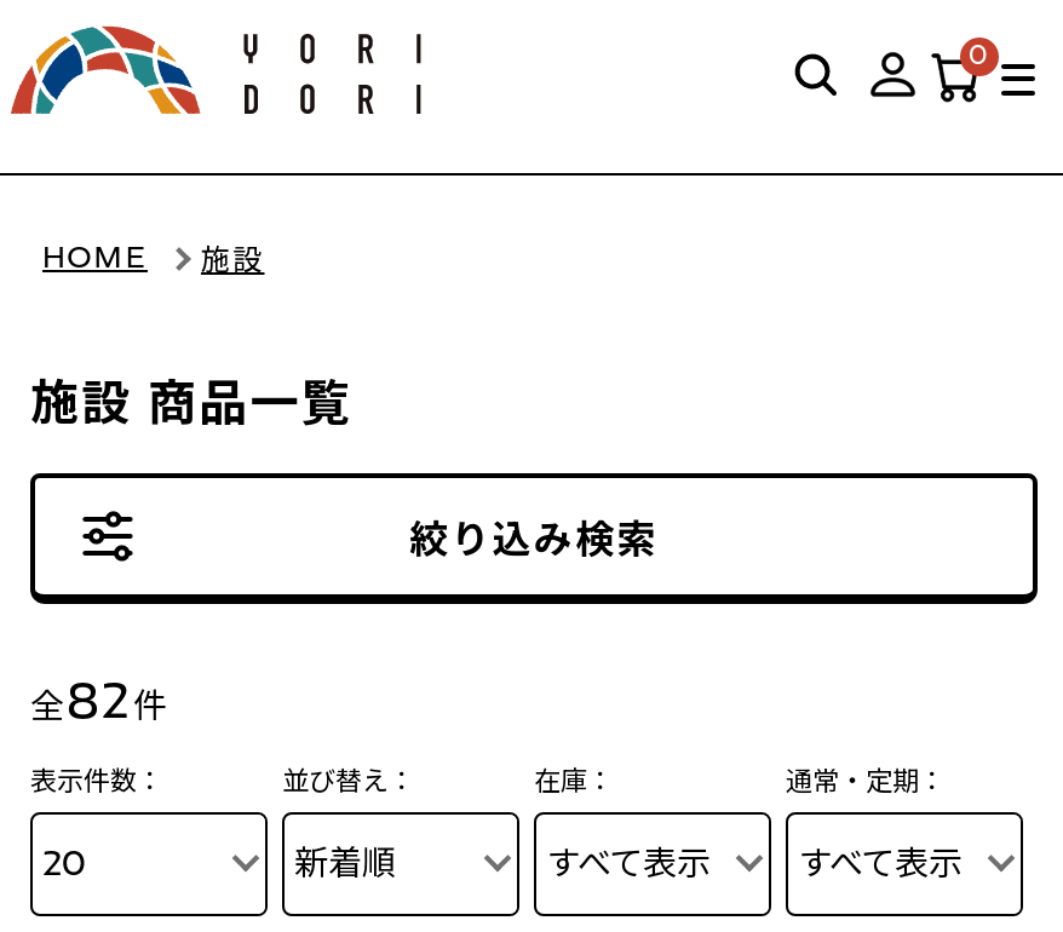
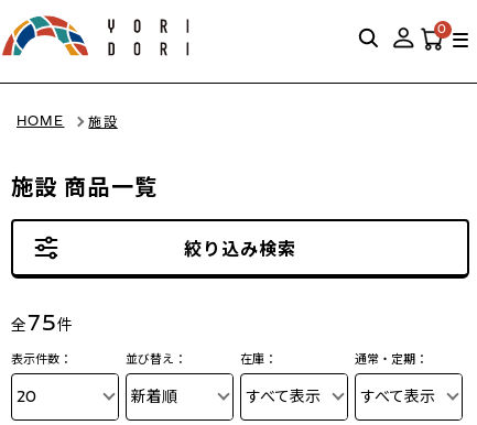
- 全82件
+ 全75件
